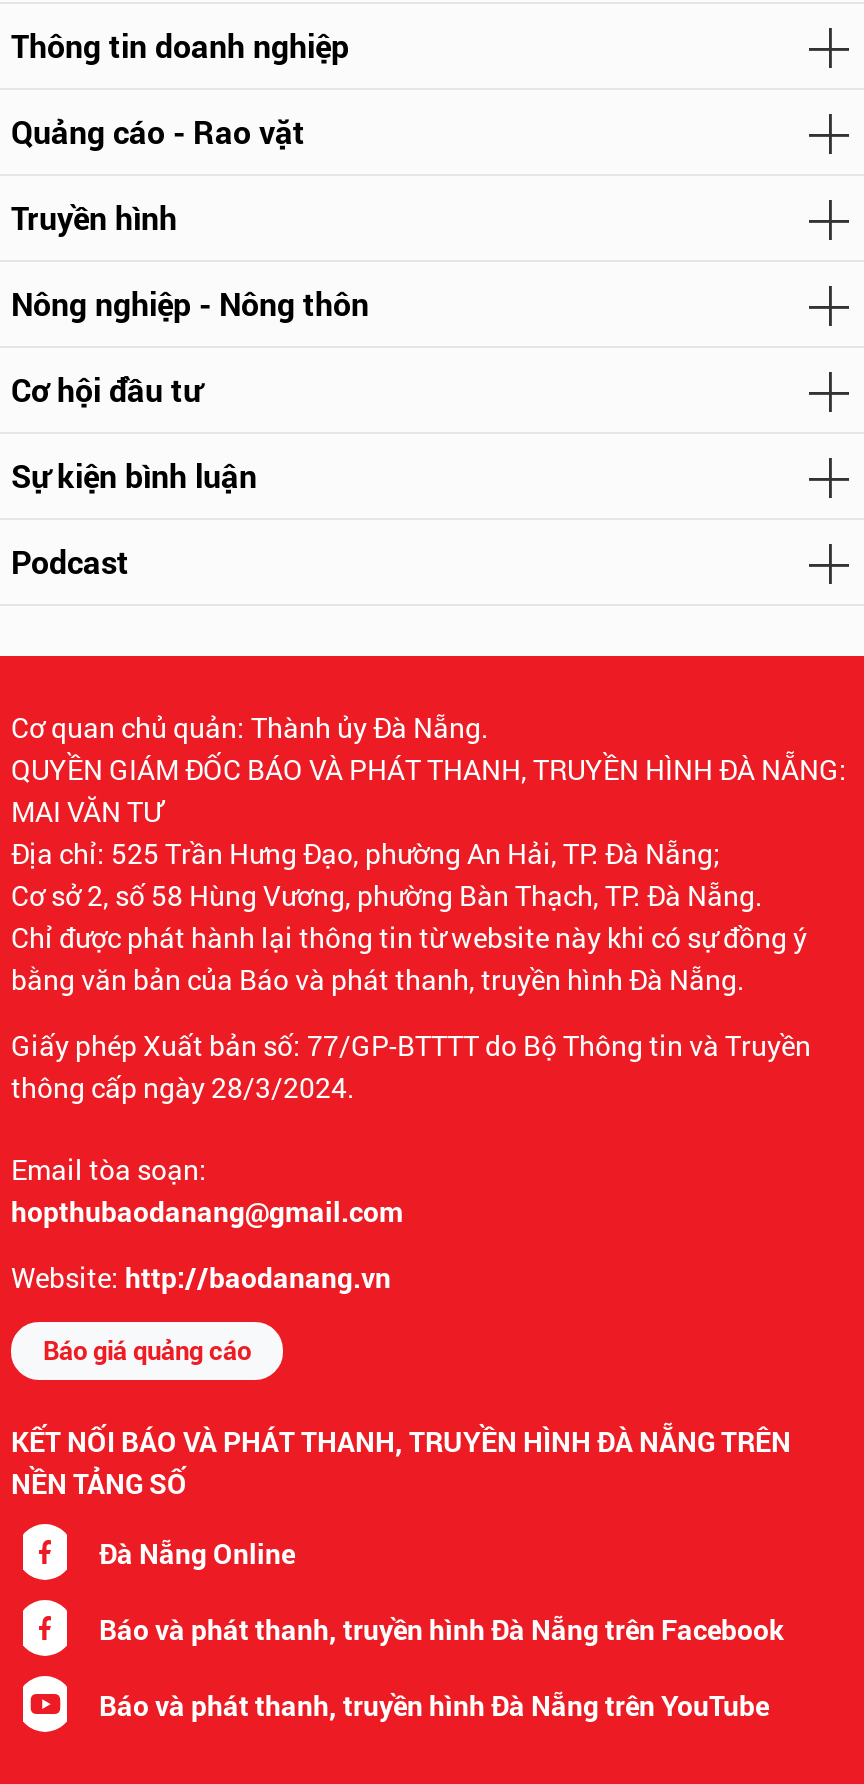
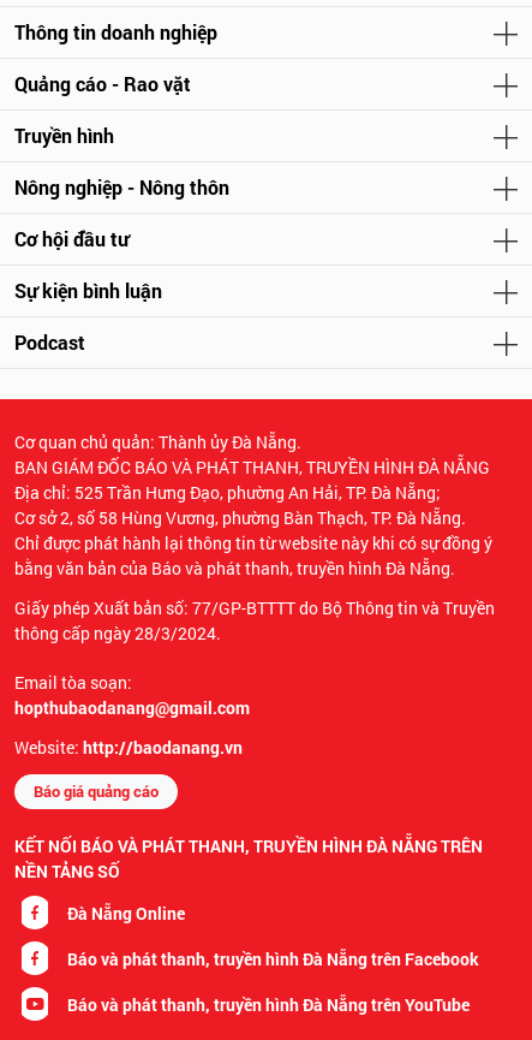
- QUYỀN GIÁM ĐỐC BÁO VÀ PHÁT THANH, TRUYỀN HÌNH ĐÀ NẴNG:
- MAI VĂN TƯ
+ BAN GIÁM ĐỐC BÁO VÀ PHÁT THANH, TRUYỀN HÌNH ĐÀ NẴNG
